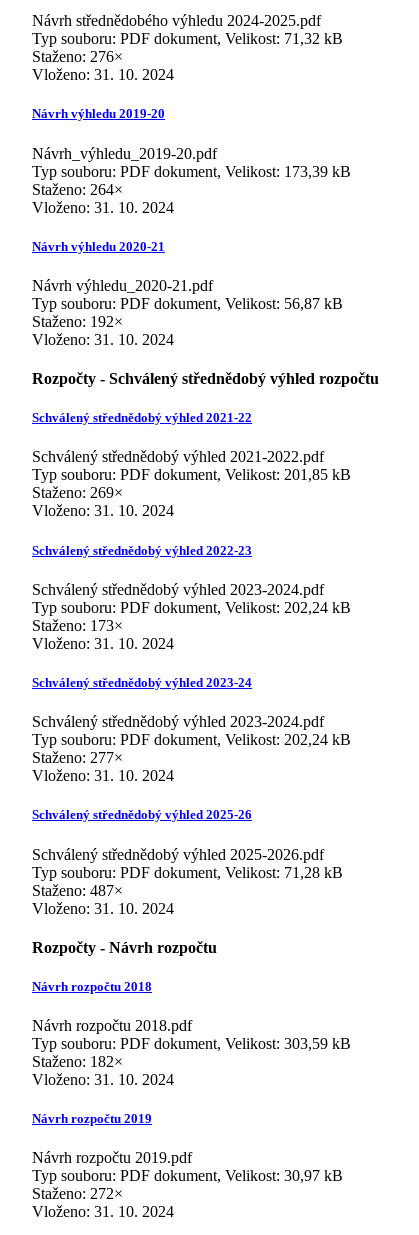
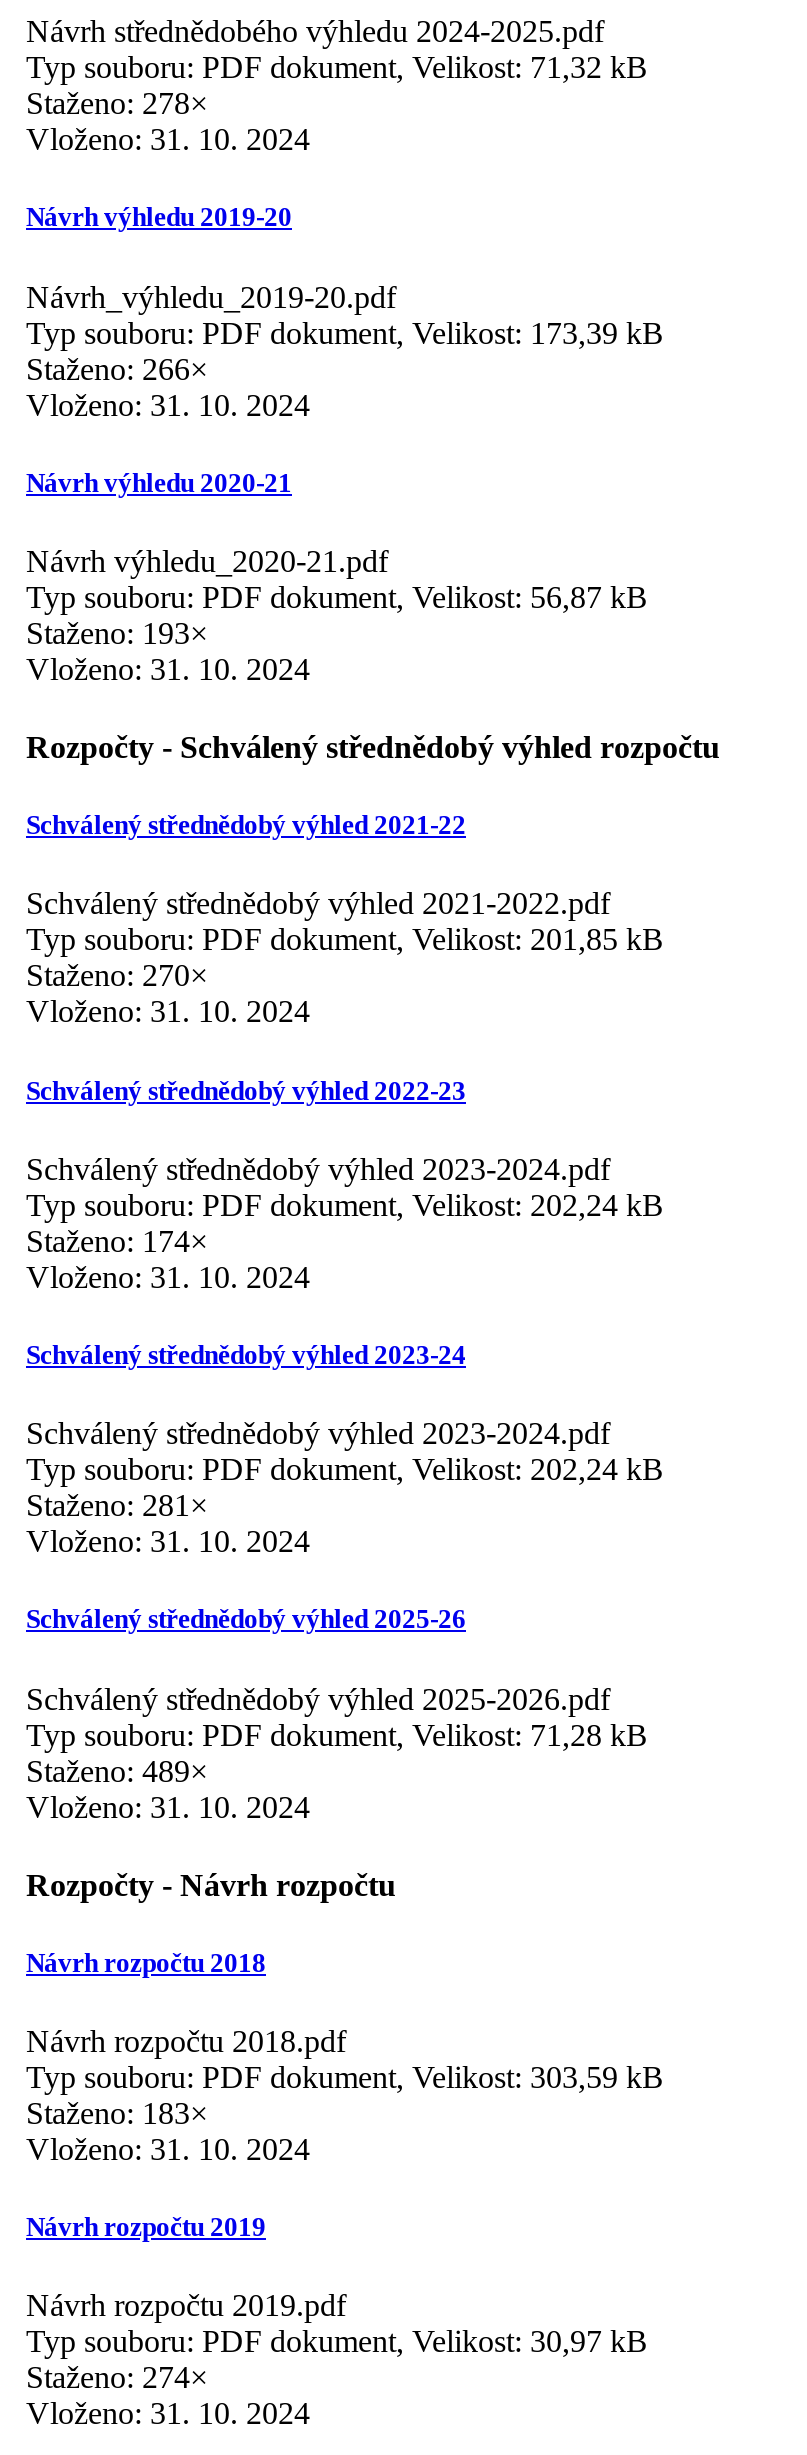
- Staženo: 276×
+ Staženo: 278×

- Staženo: 264×
+ Staženo: 266×

- Staženo: 192×
+ Staženo: 193×

- Staženo: 269×
+ Staženo: 270×

- Staženo: 173×
+ Staženo: 174×

- Staženo: 277×
+ Staženo: 281×

- Staženo: 487×
+ Staženo: 489×

- Staženo: 182×
+ Staženo: 183×

- Staženo: 272×
+ Staženo: 274×
